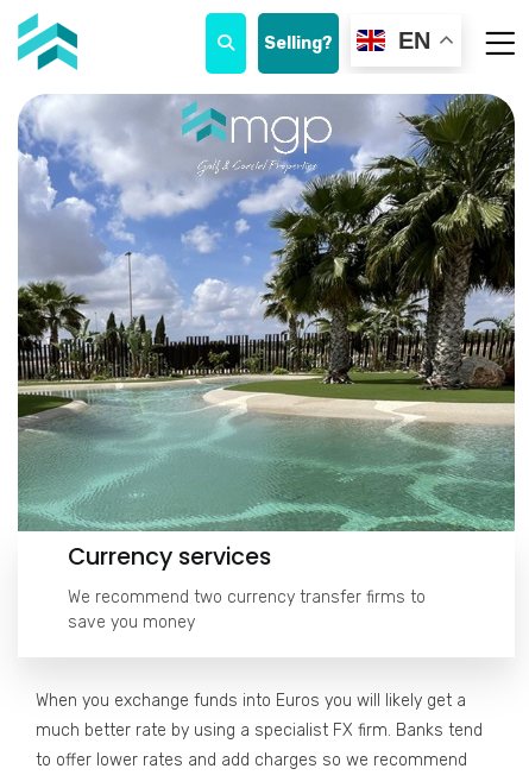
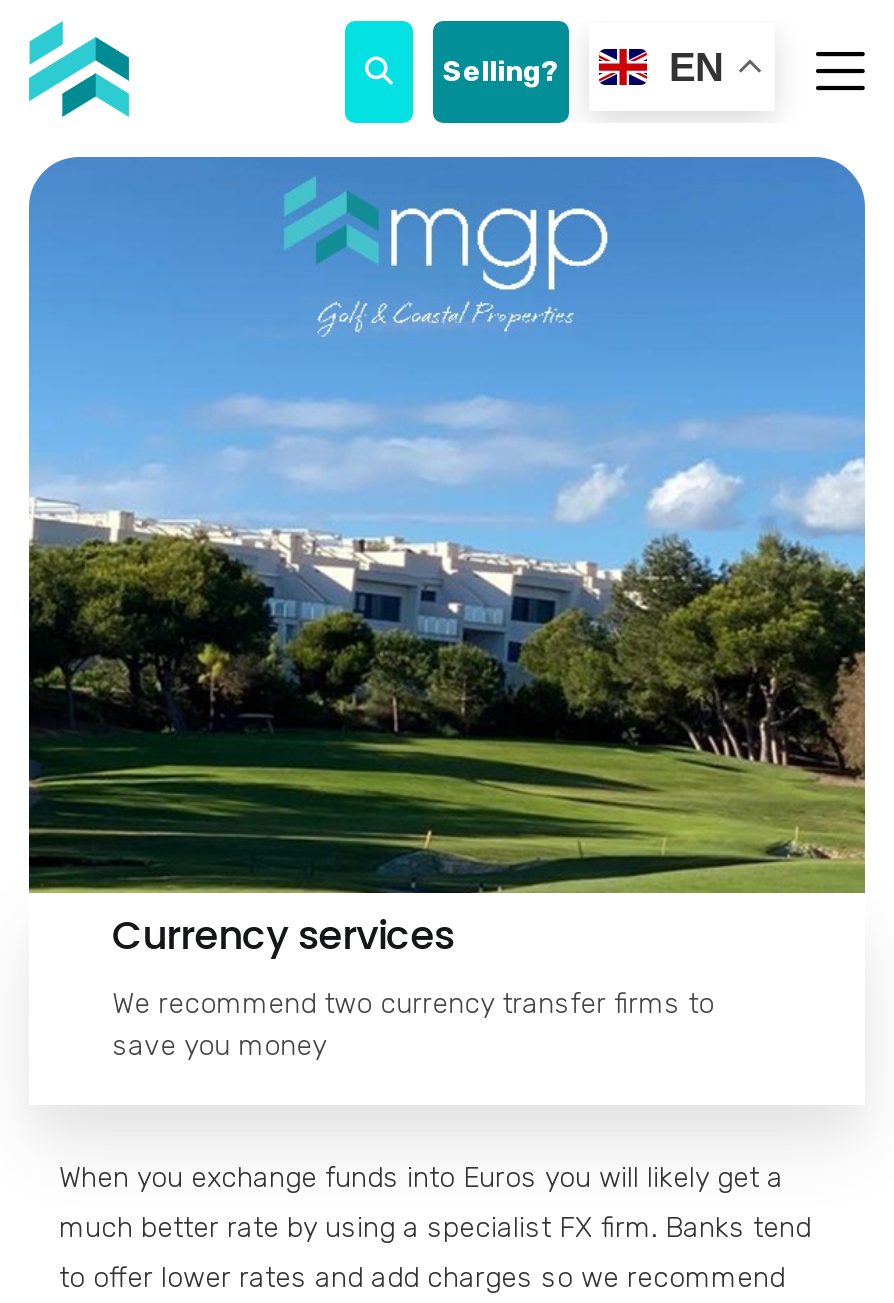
- [image]
+ [image]
